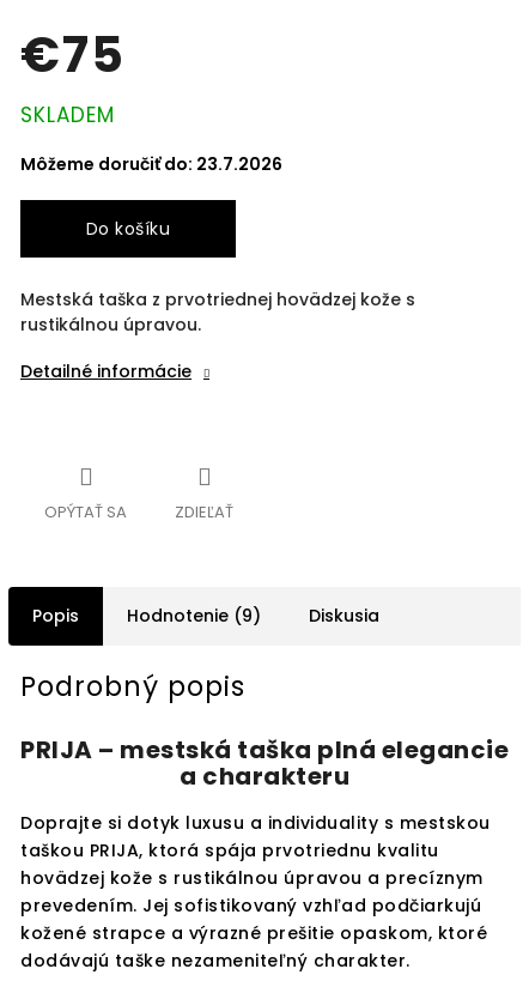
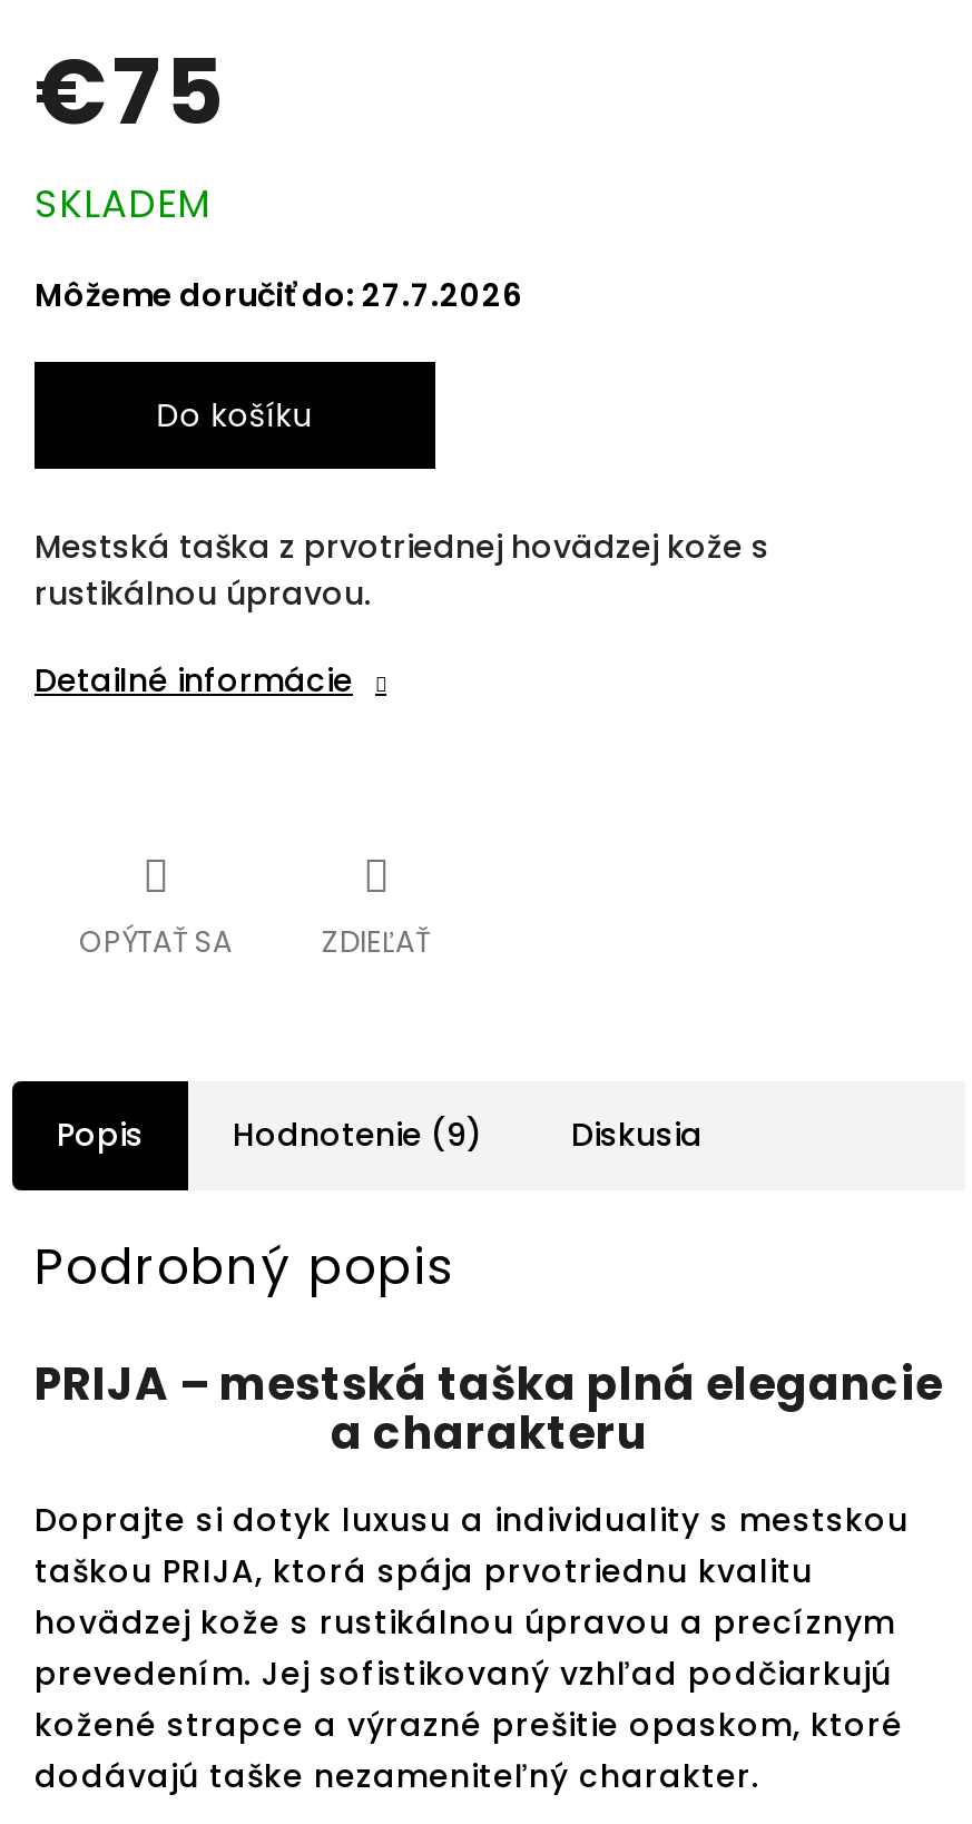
- Môžeme doručiť do: 23.7.2026
+ Môžeme doručiť do: 27.7.2026
